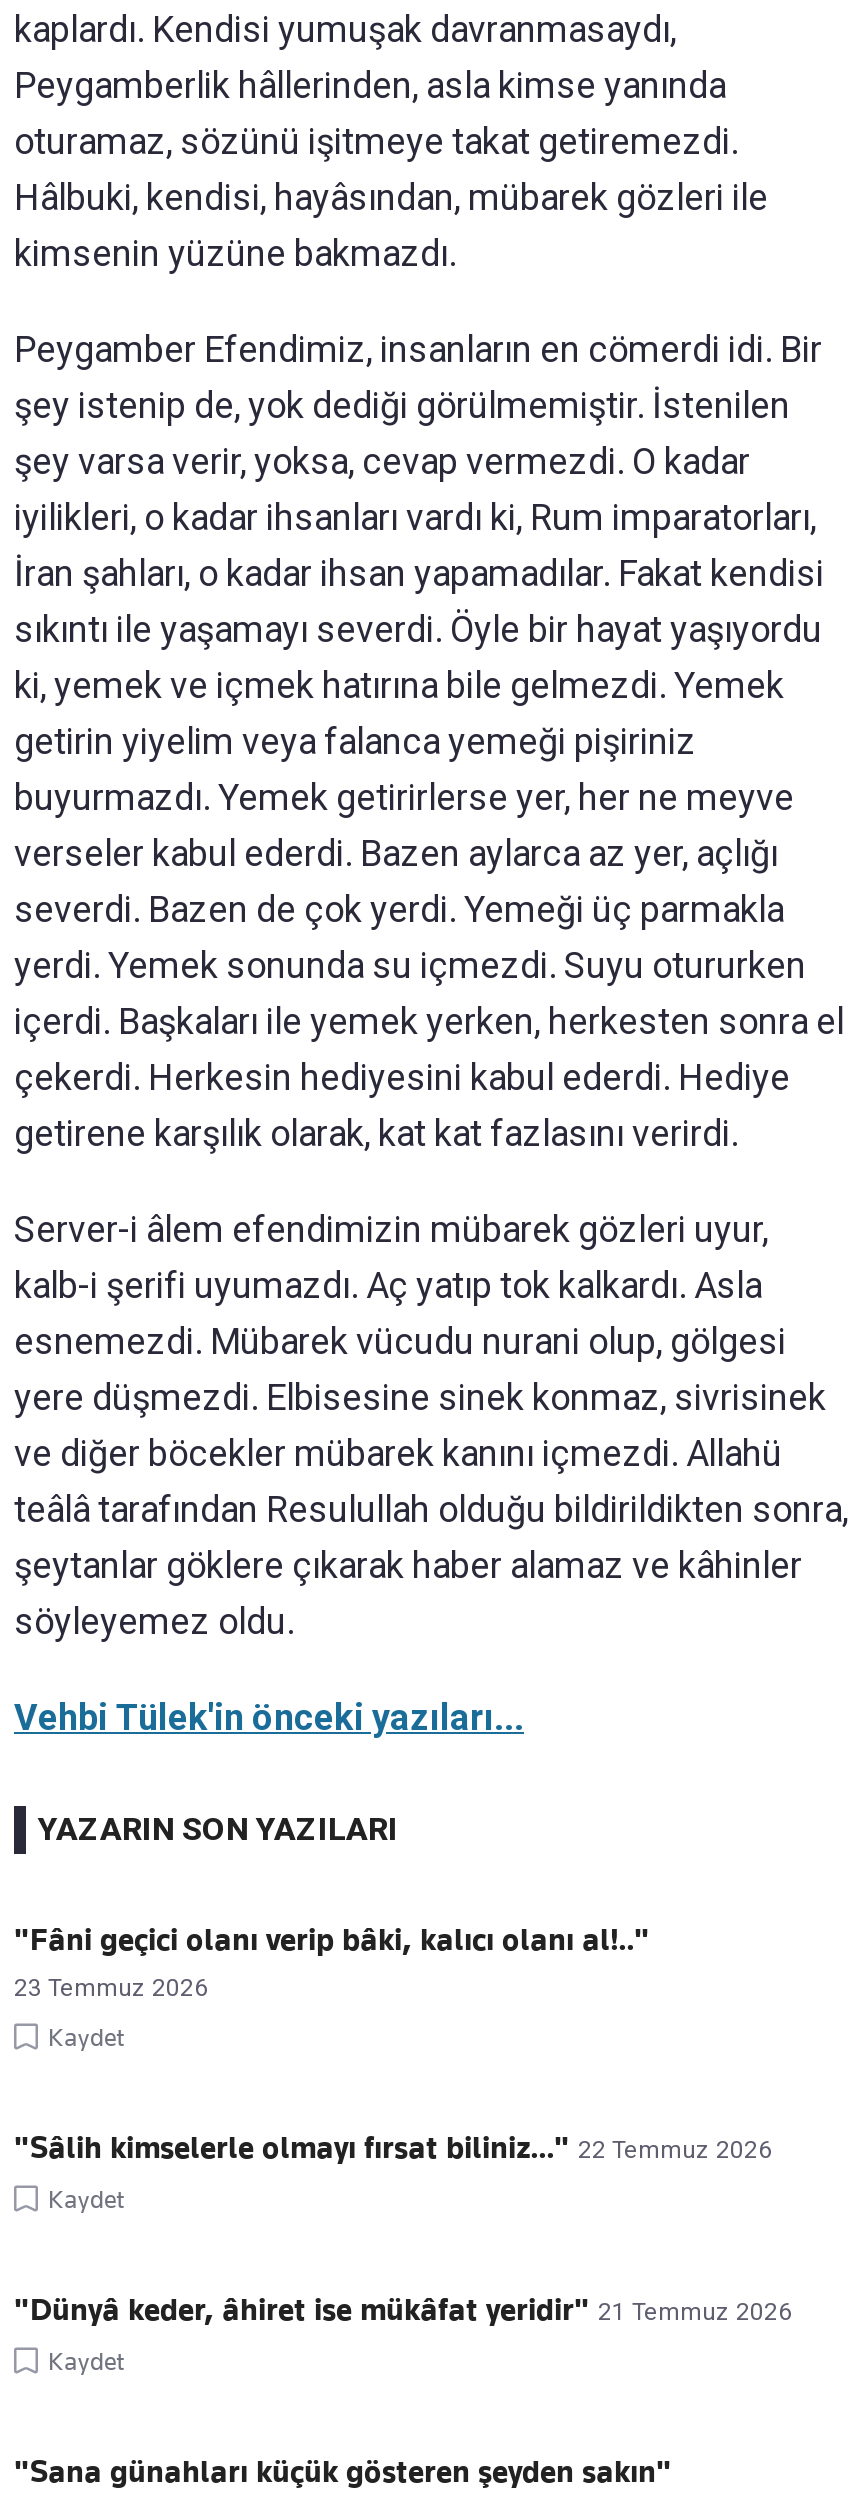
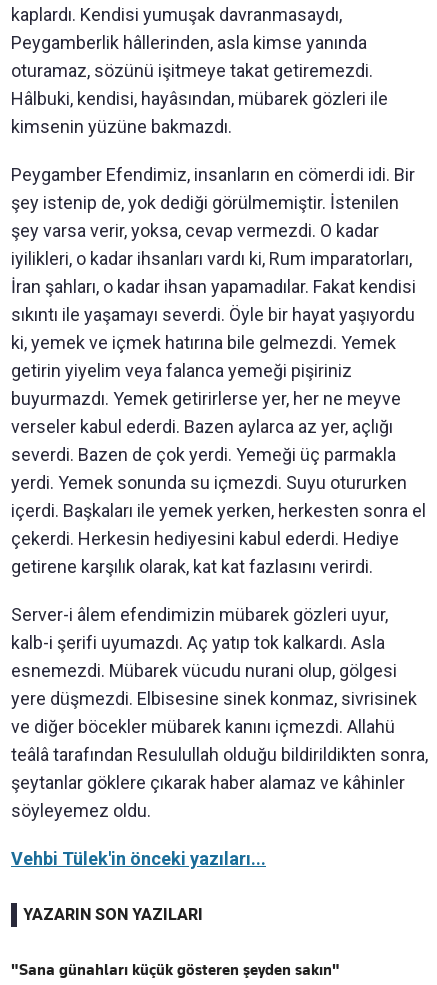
- "Fâni geçici olanı verip bâki, kalıcı olanı al!.."
- 23 Temmuz 2026
- Kaydet
- "Sâlih kimselerle olmayı fırsat biliniz..." 22 Temmuz 2026
- Kaydet
- "Dünyâ keder, âhiret ise mükâfat yeridir" 21 Temmuz 2026
- Kaydet
